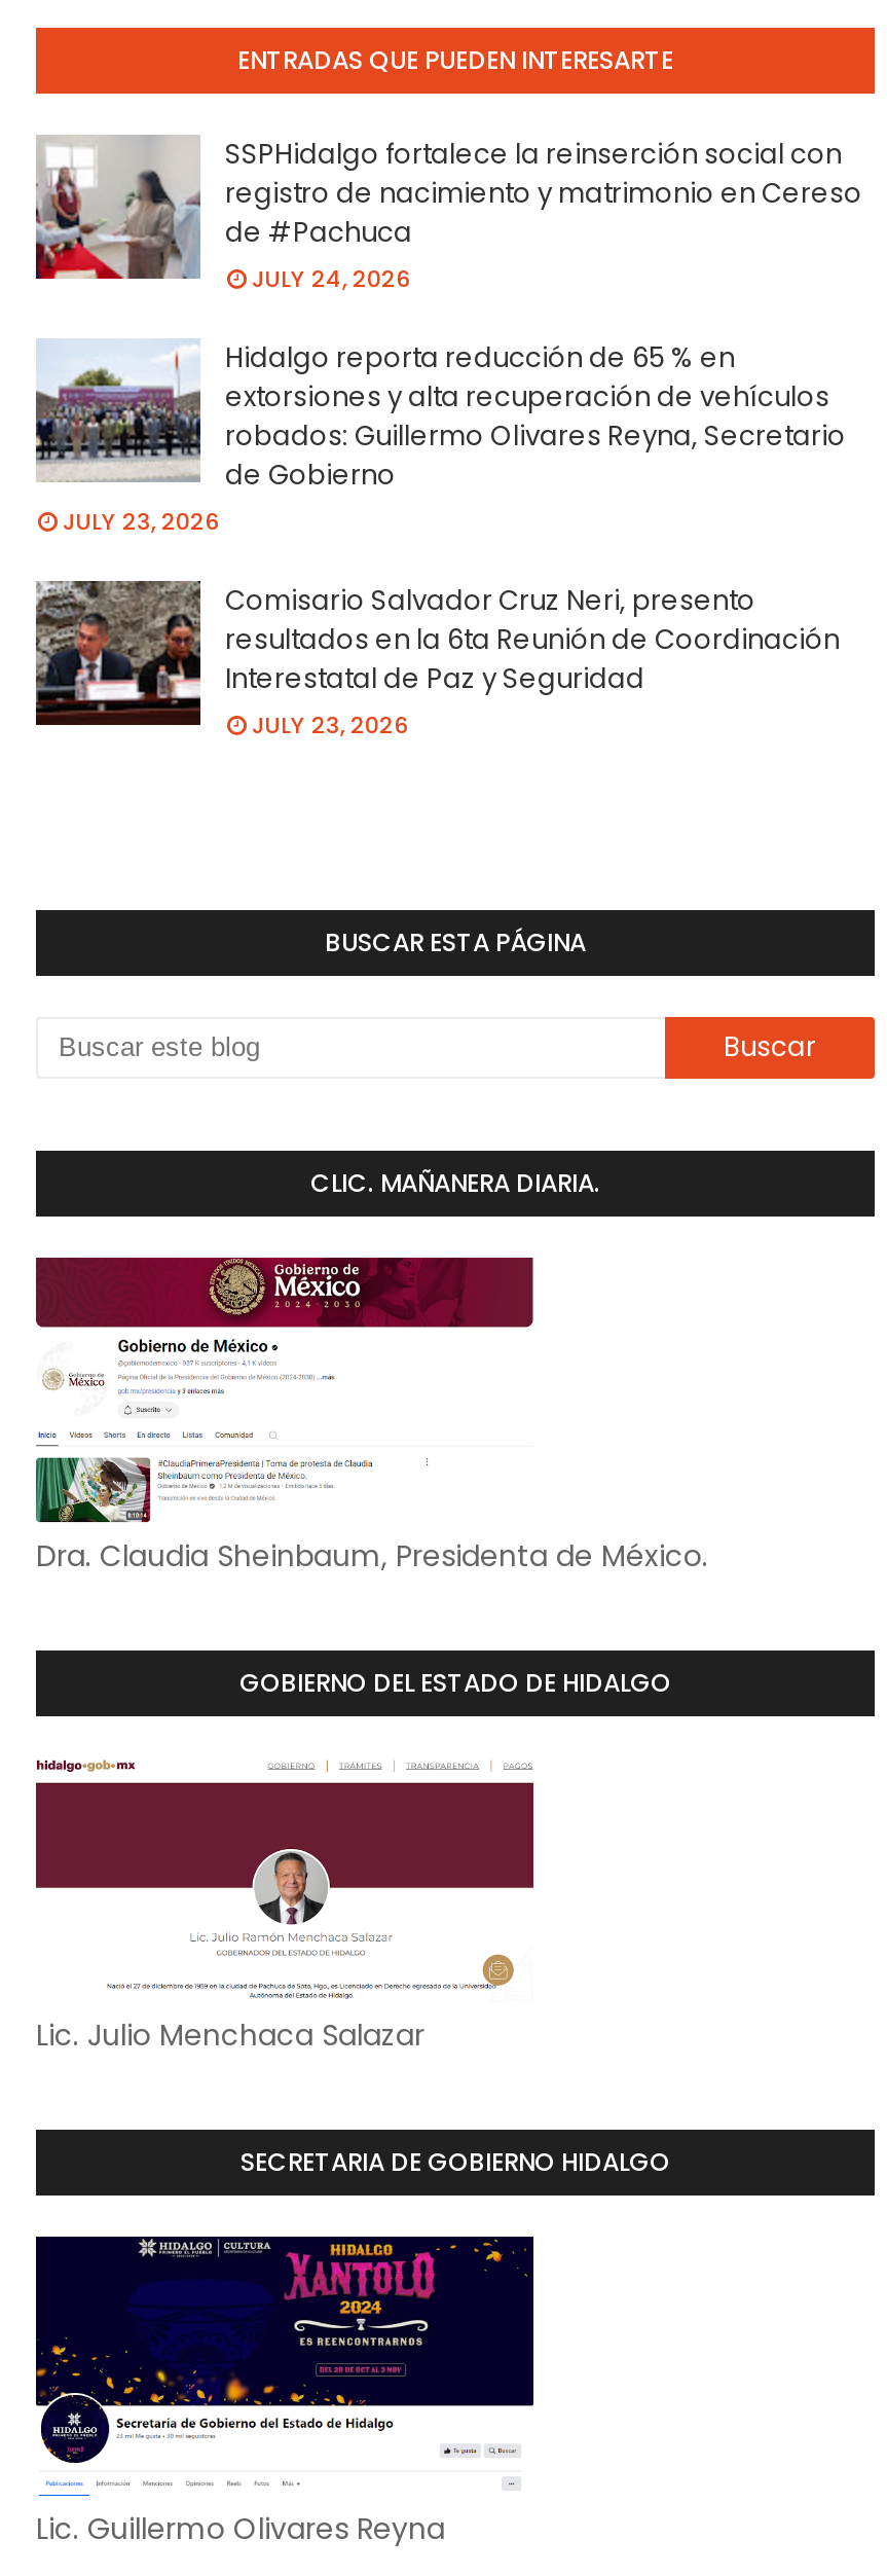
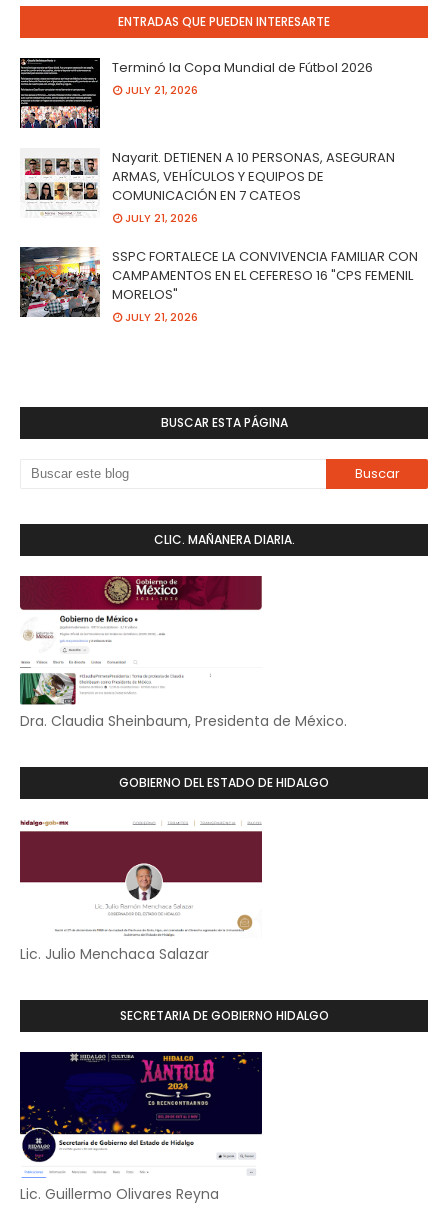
- [image]
- SSPHidalgo fortalece la reinserción social con
- registro de nacimiento y matrimonio en Cereso
- de #Pachuca
- JULY 24, 2026
+ [image]
+ Terminó la Copa Mundial de Fútbol 2026
+ JULY 21, 2026

- [image]
- Hidalgo reporta reducción de 65 % en
- extorsiones y alta recuperación de vehículos
- robados: Guillermo Olivares Reyna, Secretario
- de Gobierno
- JULY 23, 2026
+ [image]
+ Nayarit. DETIENEN A 10 PERSONAS, ASEGURAN
+ ARMAS, VEHÍCULOS Y EQUIPOS DE
+ COMUNICACIÓN EN 7 CATEOS
+ JULY 21, 2026

- [image]
- Comisario Salvador Cruz Neri, presento
- resultados en la 6ta Reunión de Coordinación
- Interestatal de Paz y Seguridad
- JULY 23, 2026
+ [image]
+ SSPC FORTALECE LA CONVIVENCIA FAMILIAR CON
+ CAMPAMENTOS EN EL CEFERESO 16 "CPS FEMENIL
+ MORELOS"
+ JULY 21, 2026
